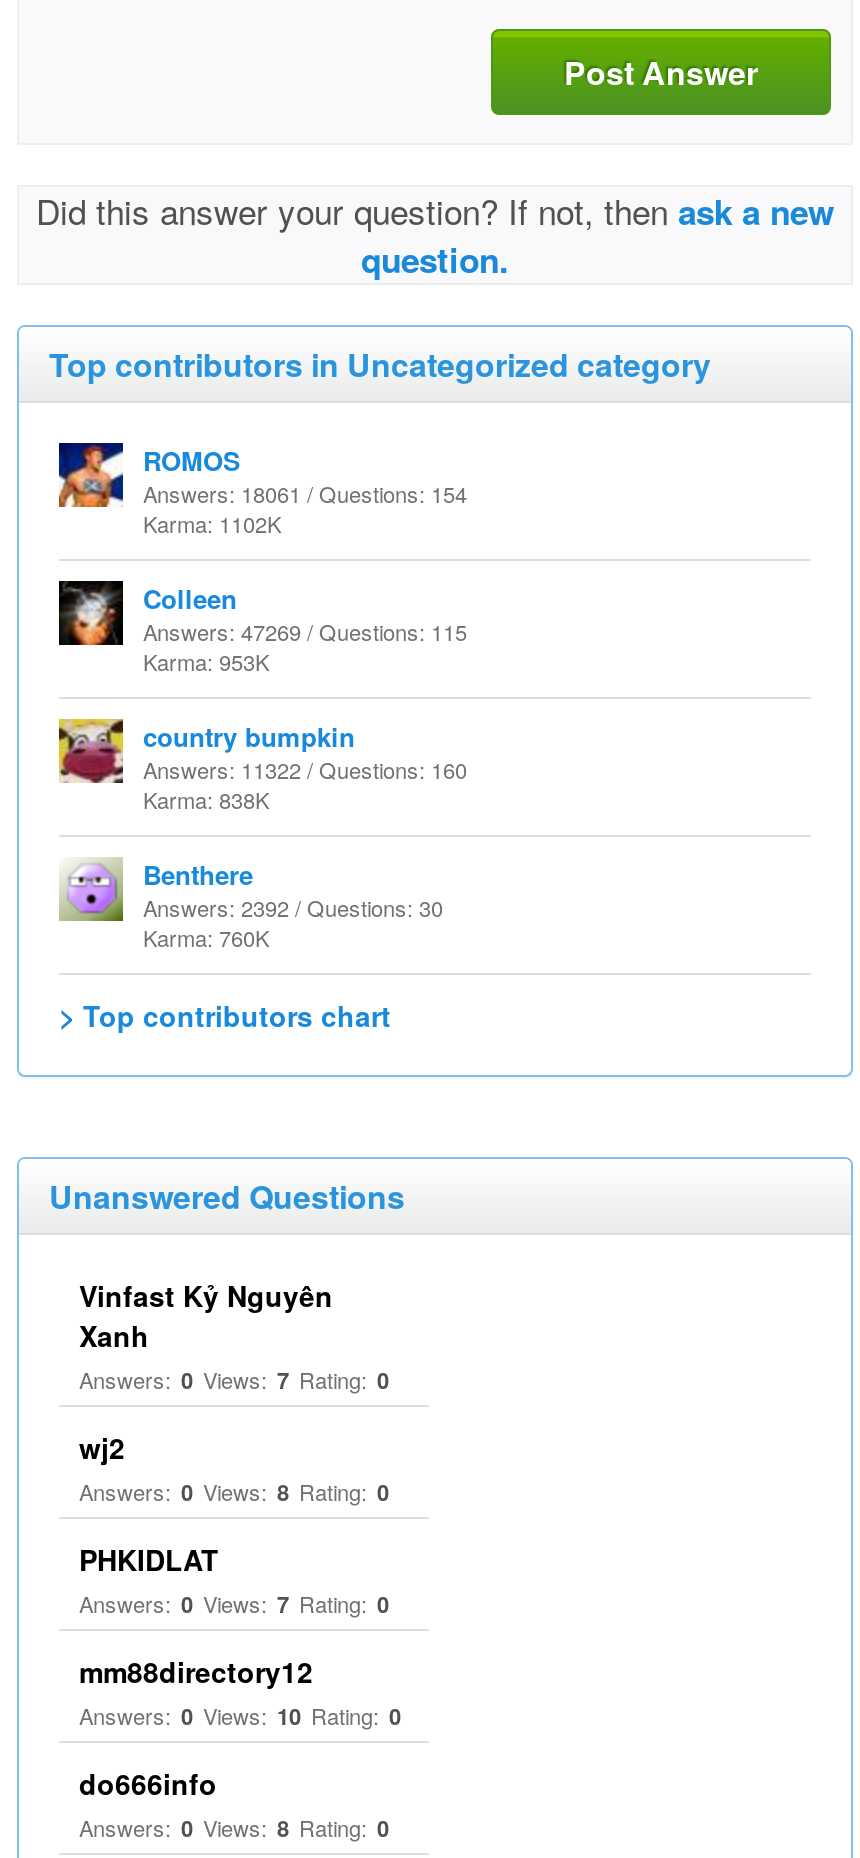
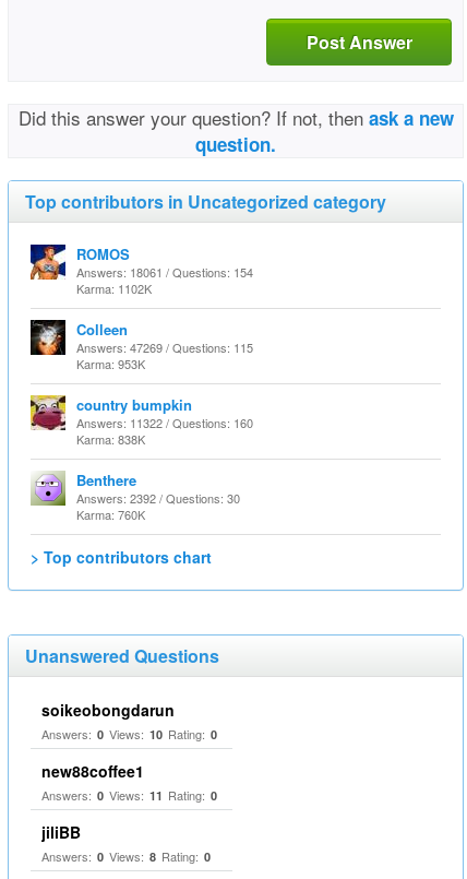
- Vinfast Kỷ Nguyên
- Xanh
- Answers: 0 Views: 7 Rating: 0
- wj2
- Answers: 0 Views: 8 Rating: 0
- PHKIDLAT
- Answers: 0 Views: 7 Rating: 0
- mm88directory12
+ soikeobongdarun

moved up: Answers: 0 Views: 10 Rating: 0

- do666info
+ new88coffee1
+ Answers: 0 Views: 11 Rating: 0
+ jiliBB
